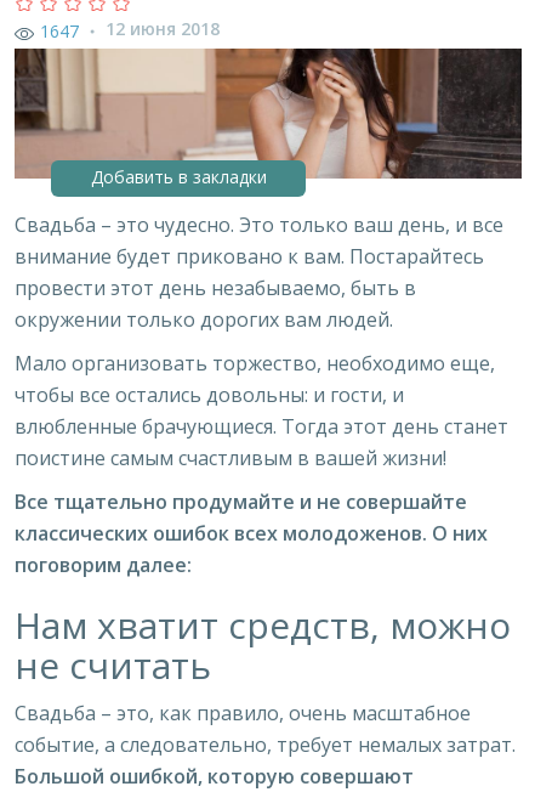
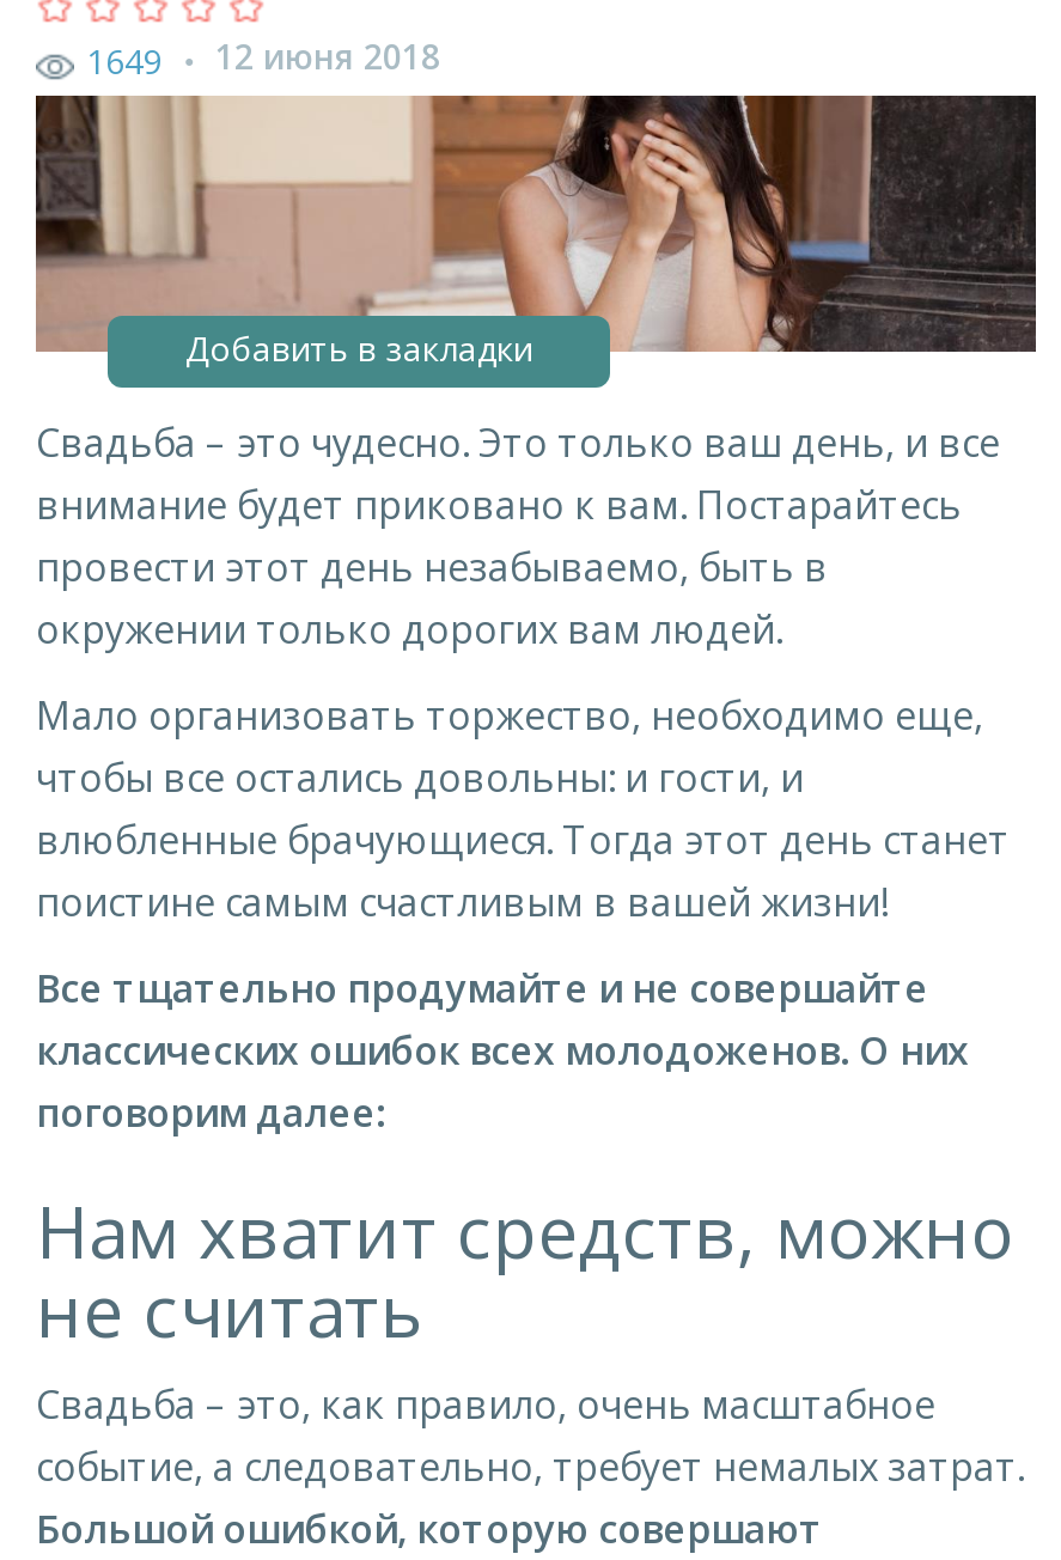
- 1647
+ 1649
